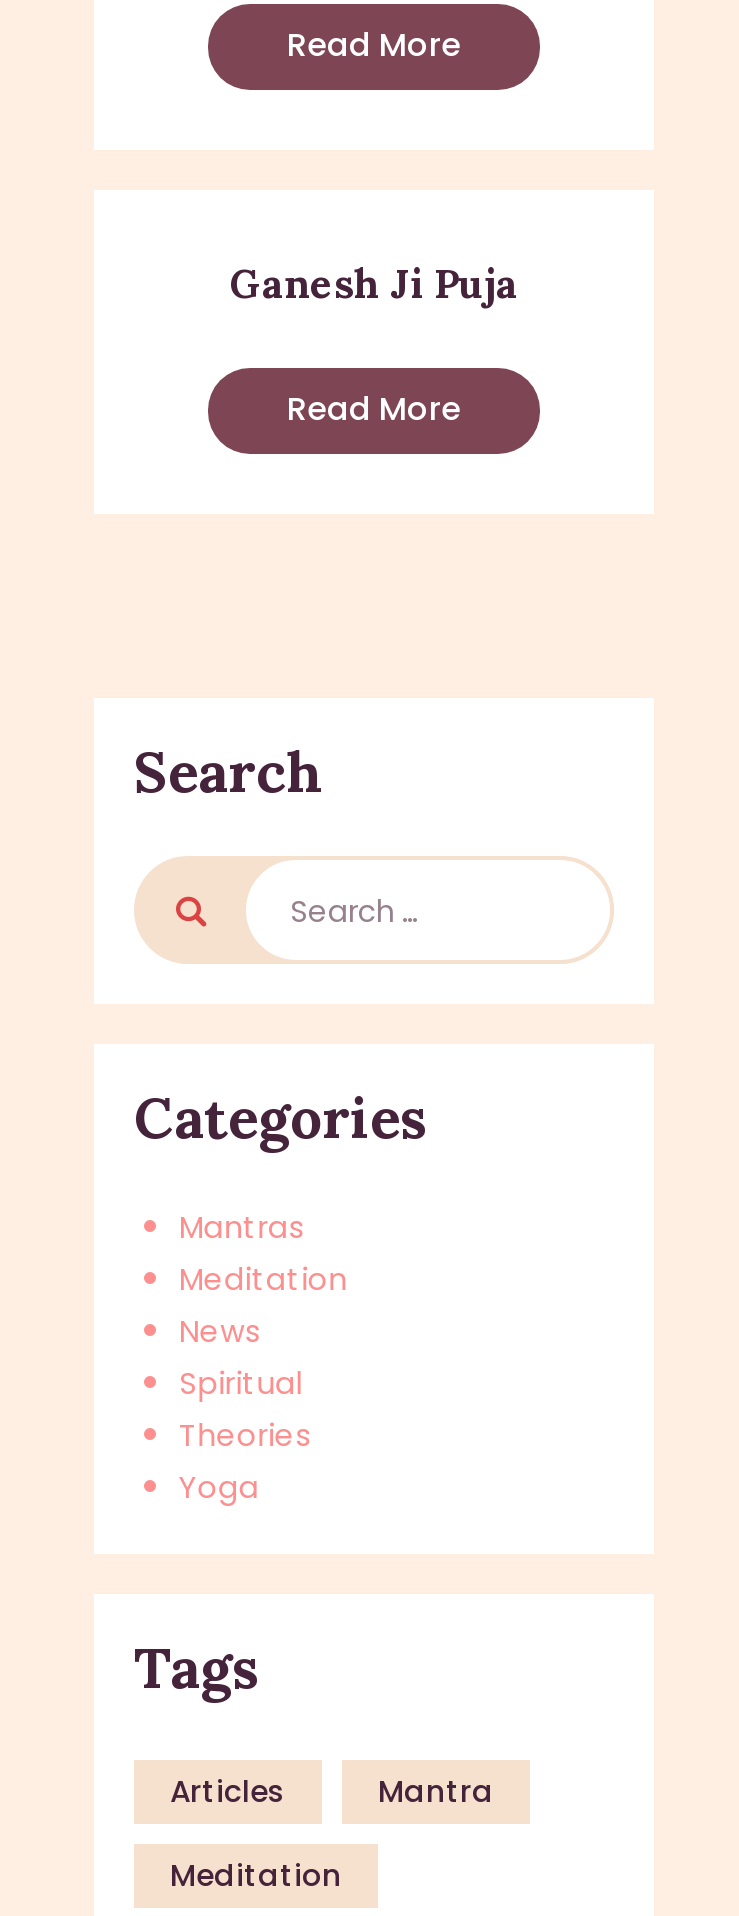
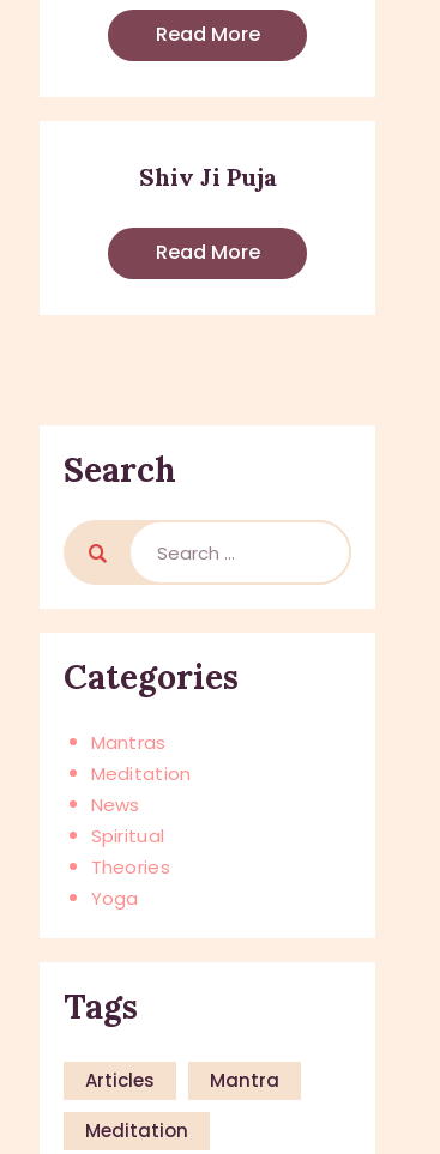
- Ganesh Ji Puja
+ Shiv Ji Puja
